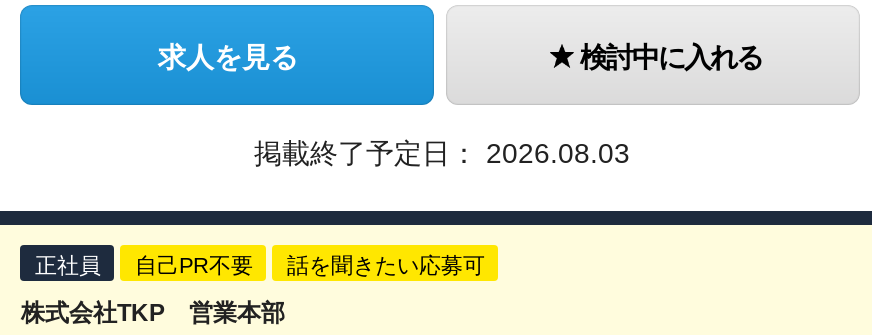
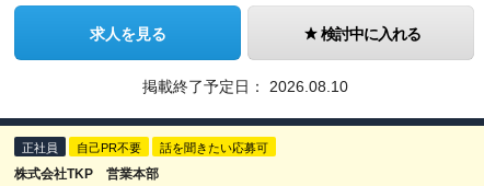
- 掲載終了予定日：2026.08.03
+ 掲載終了予定日：2026.08.10
